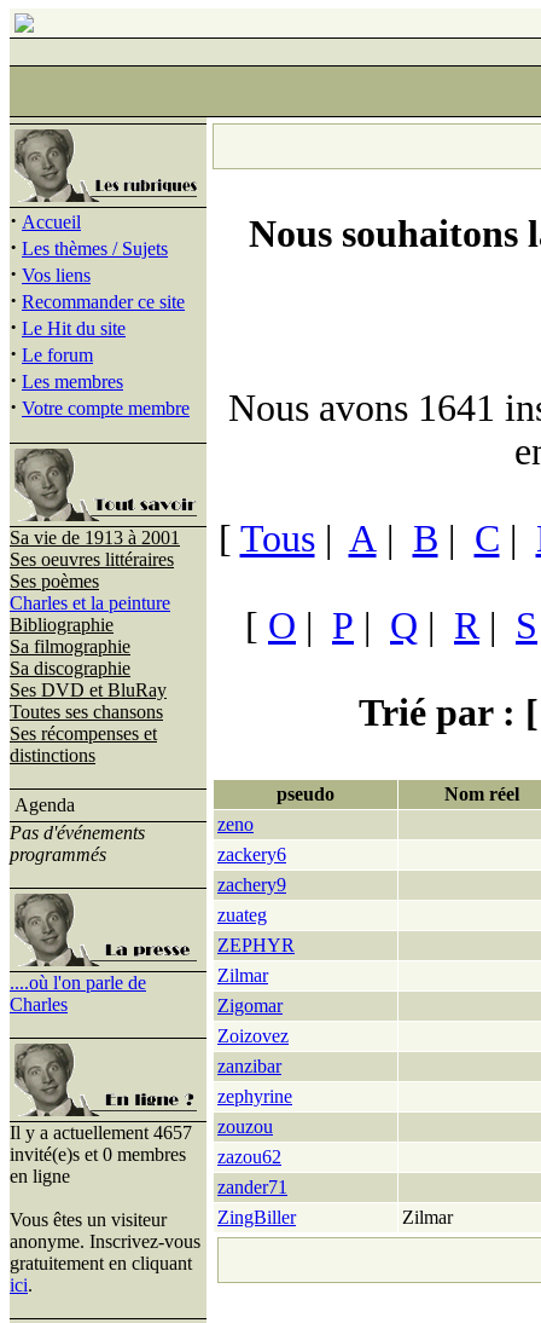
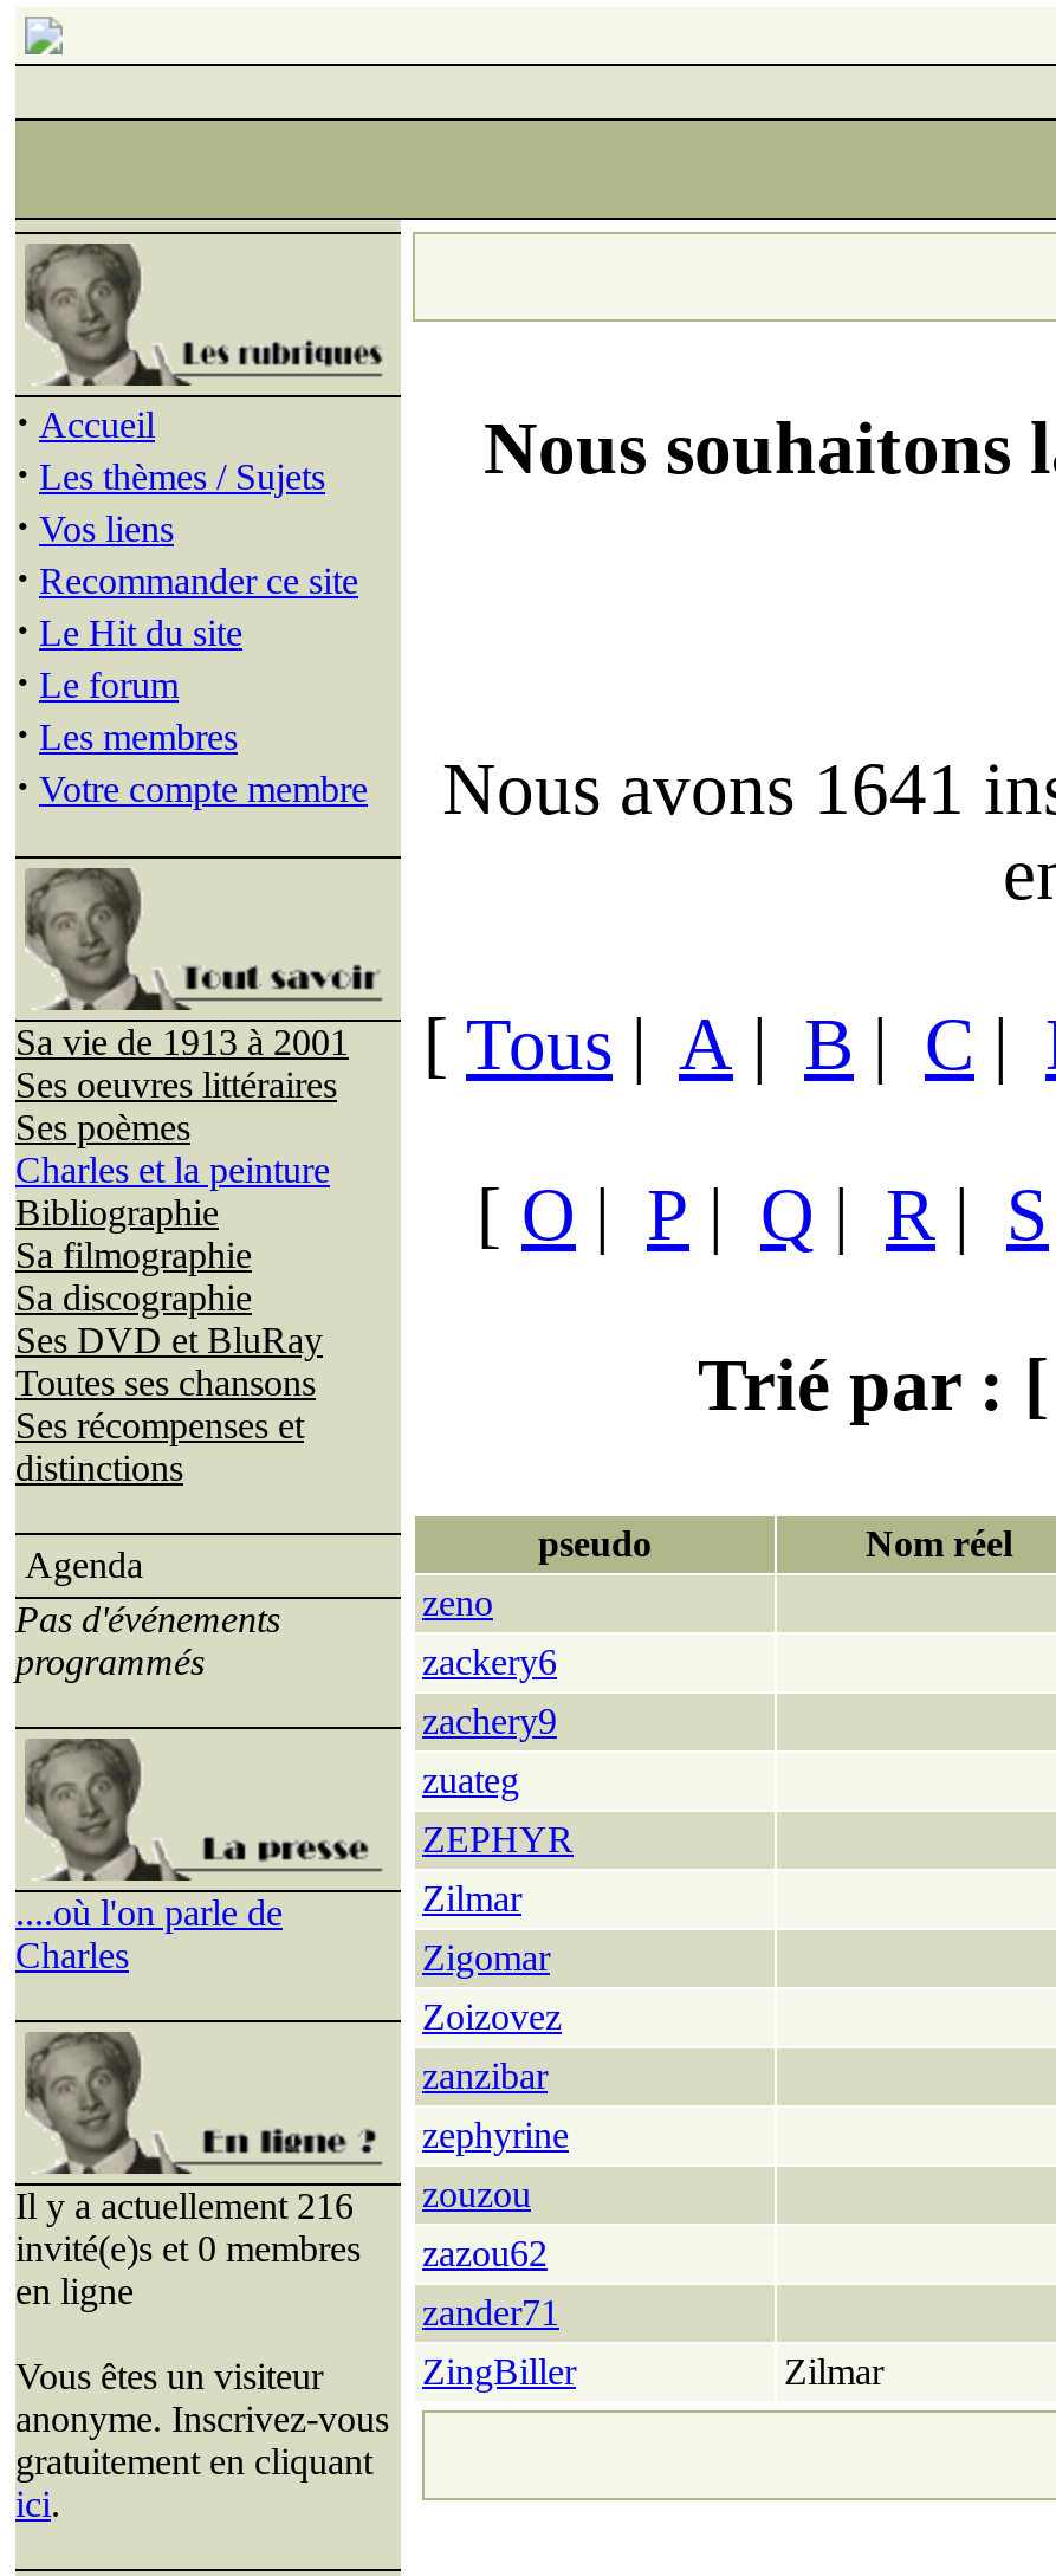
- Il y a actuellement 4657
+ Il y a actuellement 216
